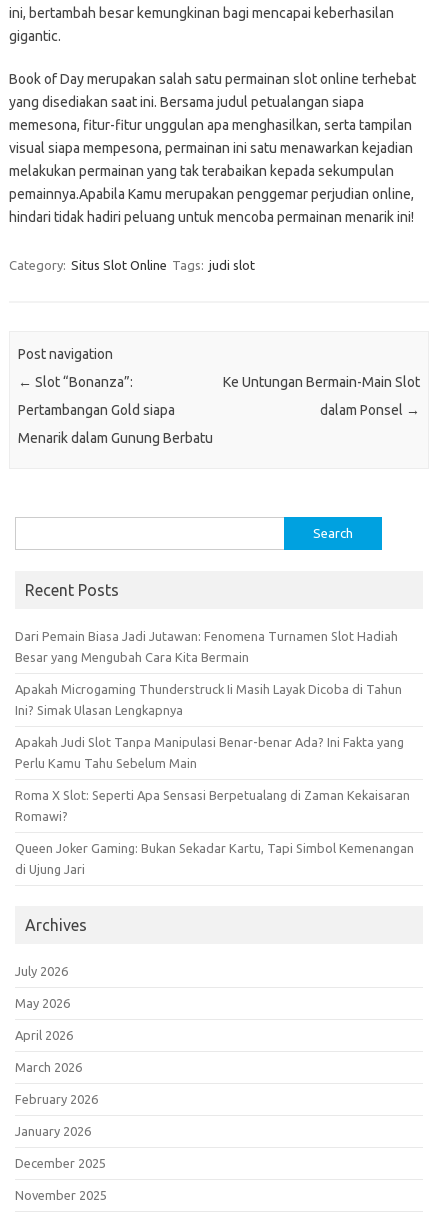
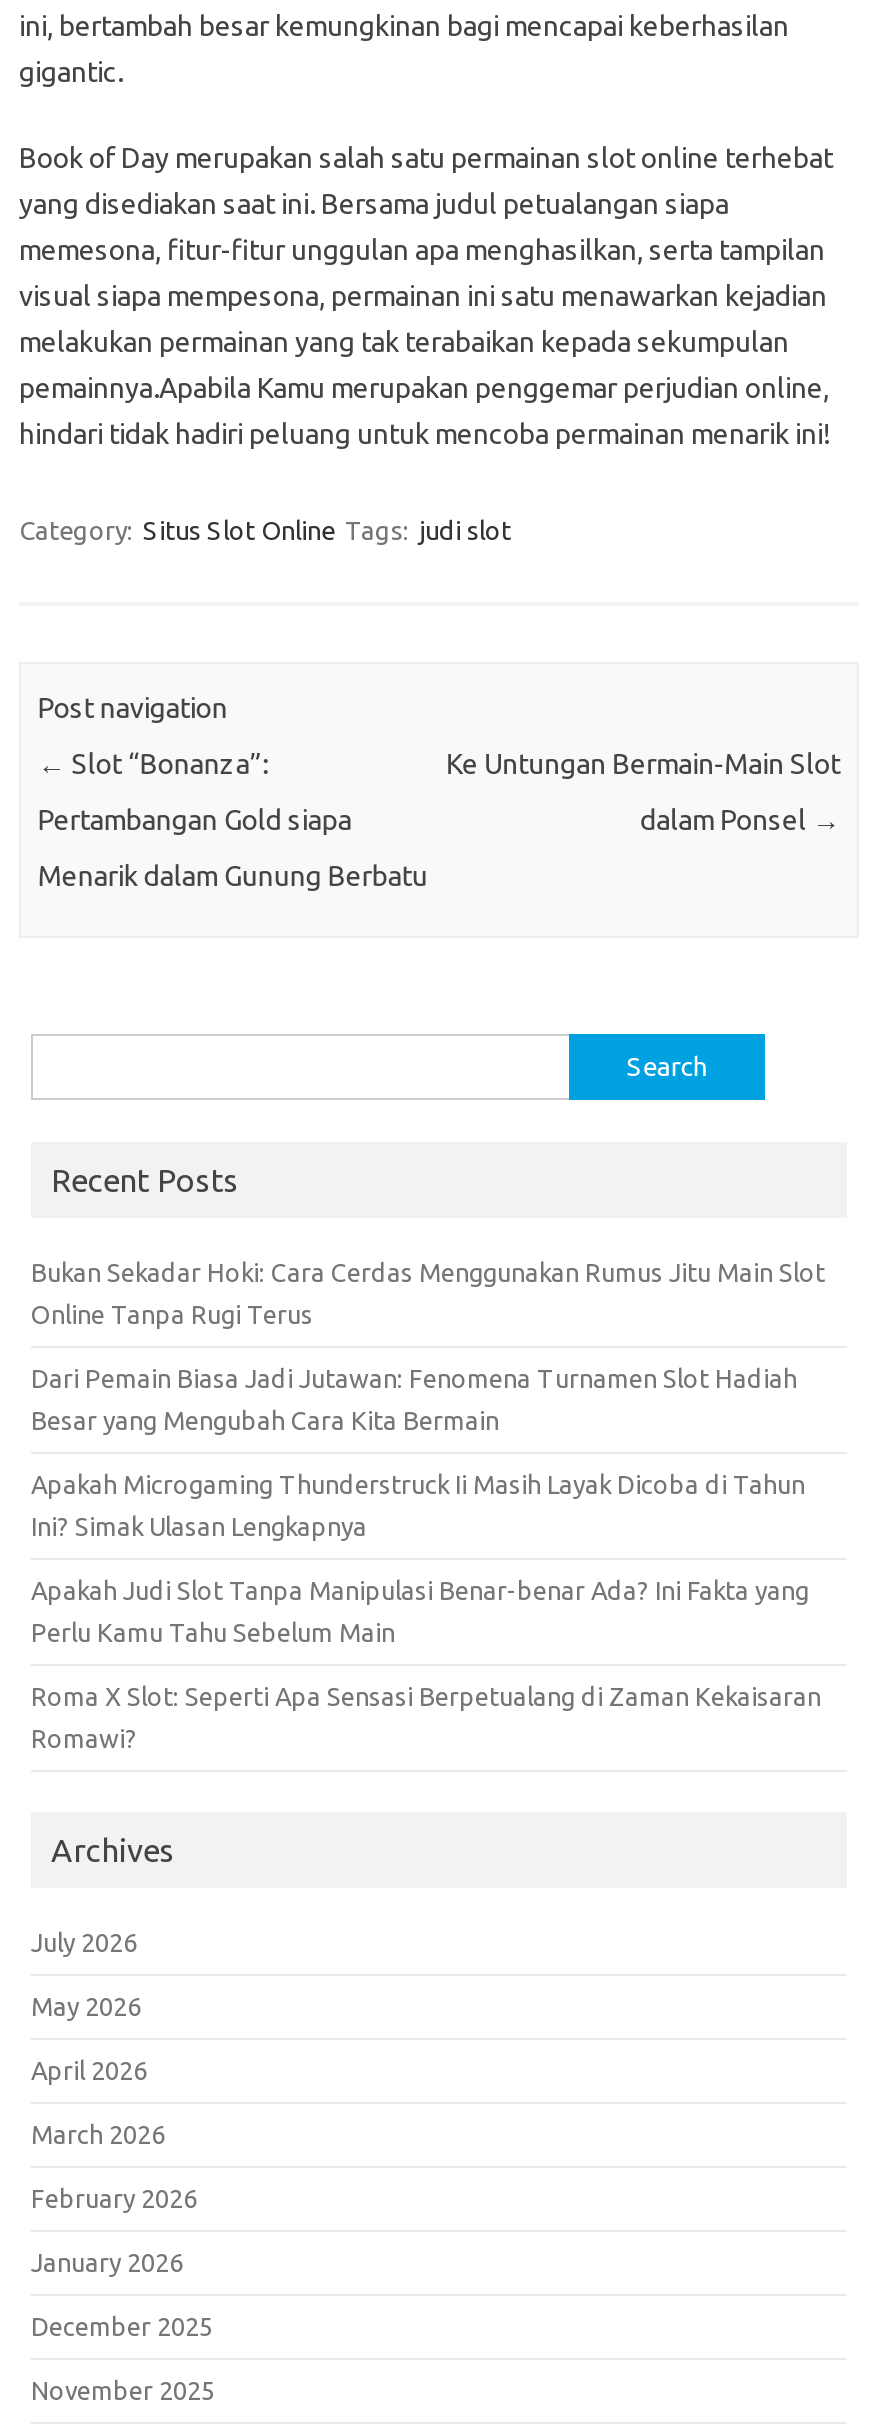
+ Bukan Sekadar Hoki: Cara Cerdas Menggunakan Rumus Jitu Main Slot
+ Online Tanpa Rugi Terus

moved down: Dari Pemain Biasa Jadi Jutawan: Fenomena Turnamen Slot Hadiah | Besar yang Mengubah Cara Kita Bermain | Apakah Microgaming Thunderstruck Ii Masih Layak Dicoba di Tahun | Ini? Simak Ulasan Lengkapnya | Apakah Judi Slot Tanpa Manipulasi Benar-benar Ada? Ini Fakta yang | Perlu Kamu Tahu Sebelum Main | Roma X Slot: Seperti Apa Sensasi Berpetualang di Zaman Kekaisaran | Romawi?

- Queen Joker Gaming: Bukan Sekadar Kartu, Tapi Simbol Kemenangan
- di Ujung Jari
